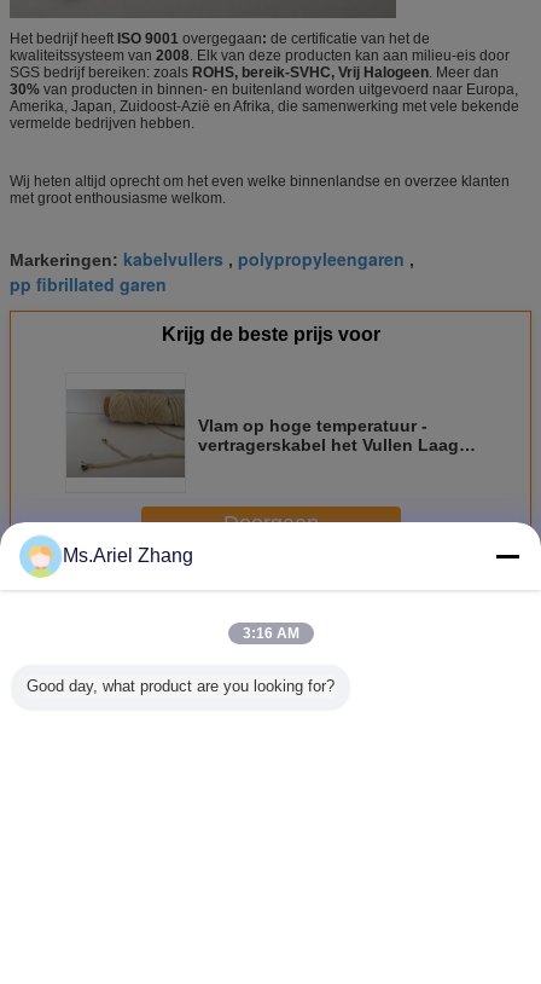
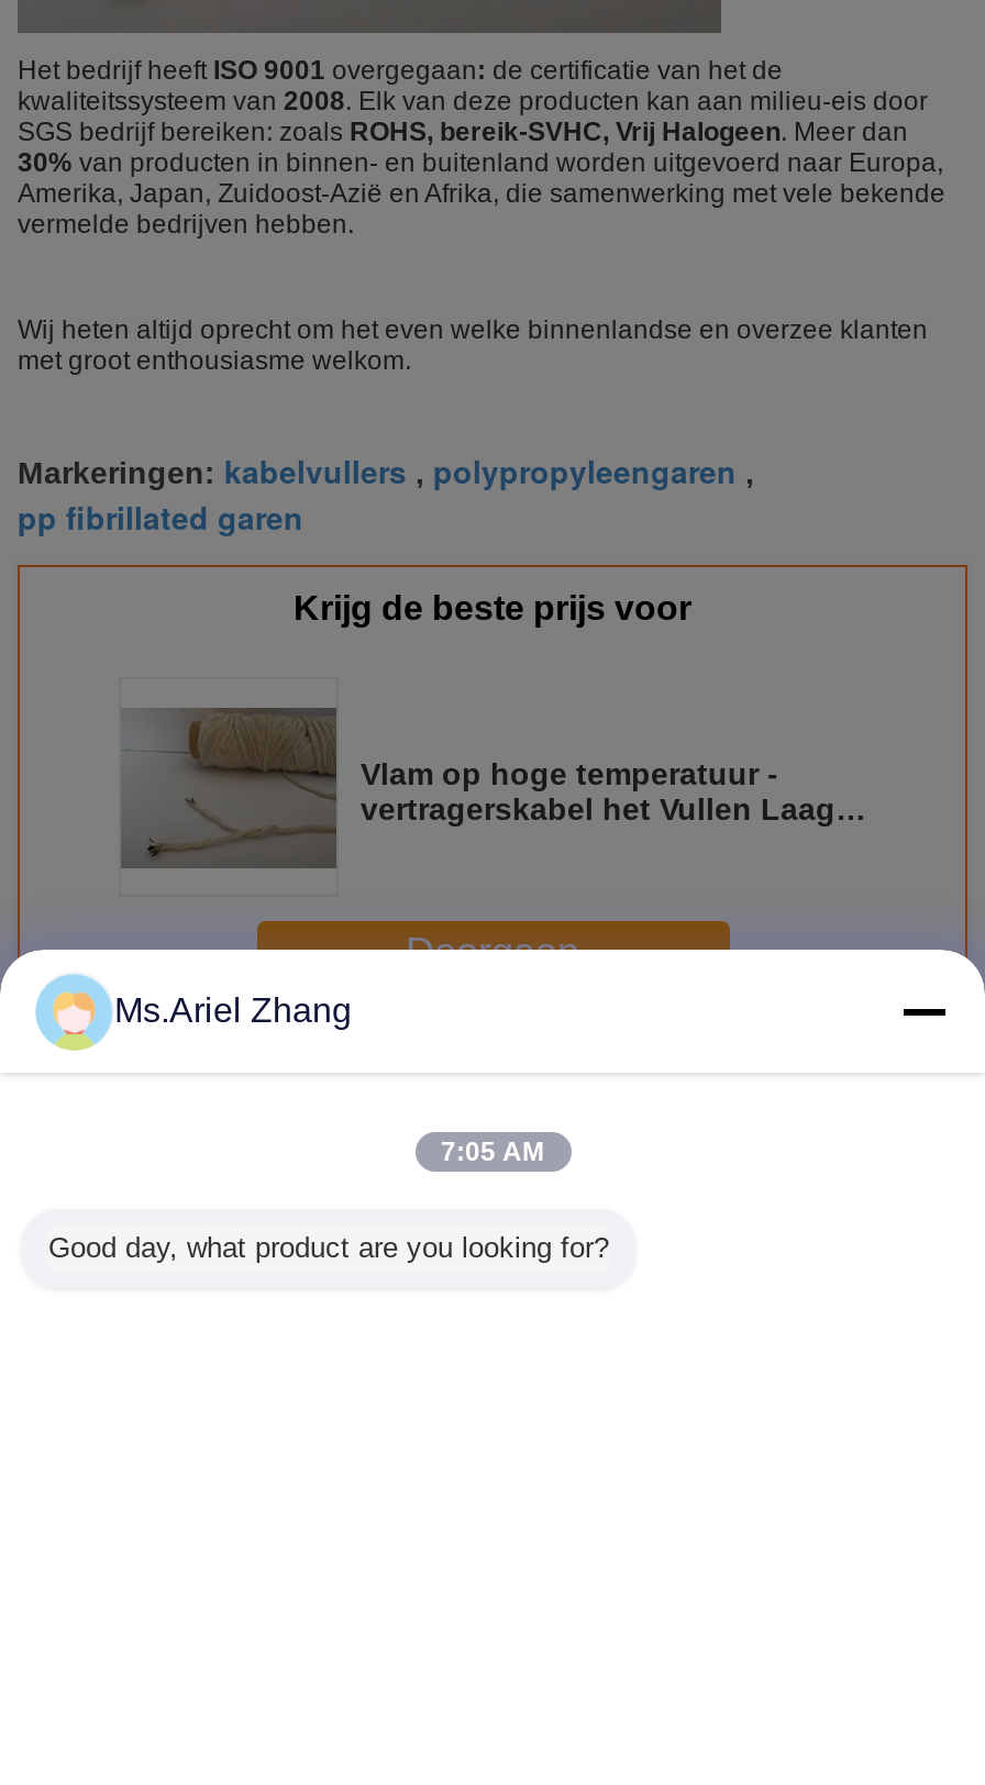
- 3:16 AM
+ 7:05 AM
